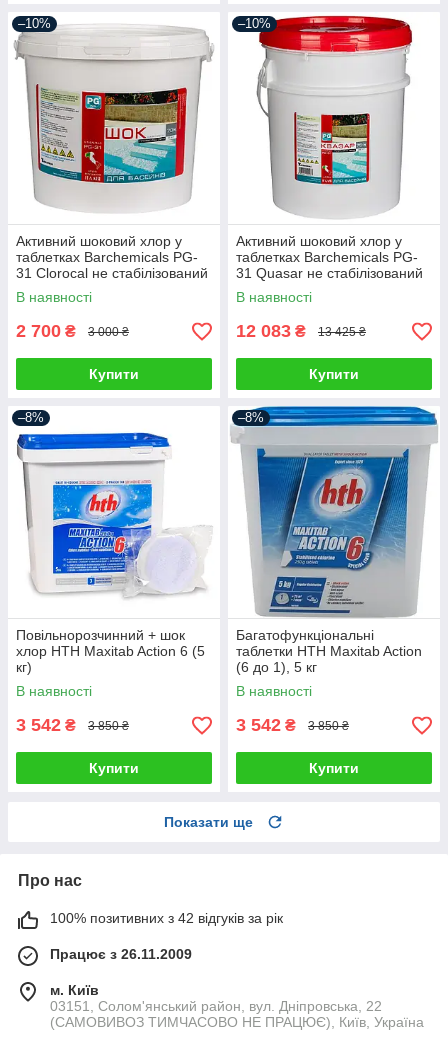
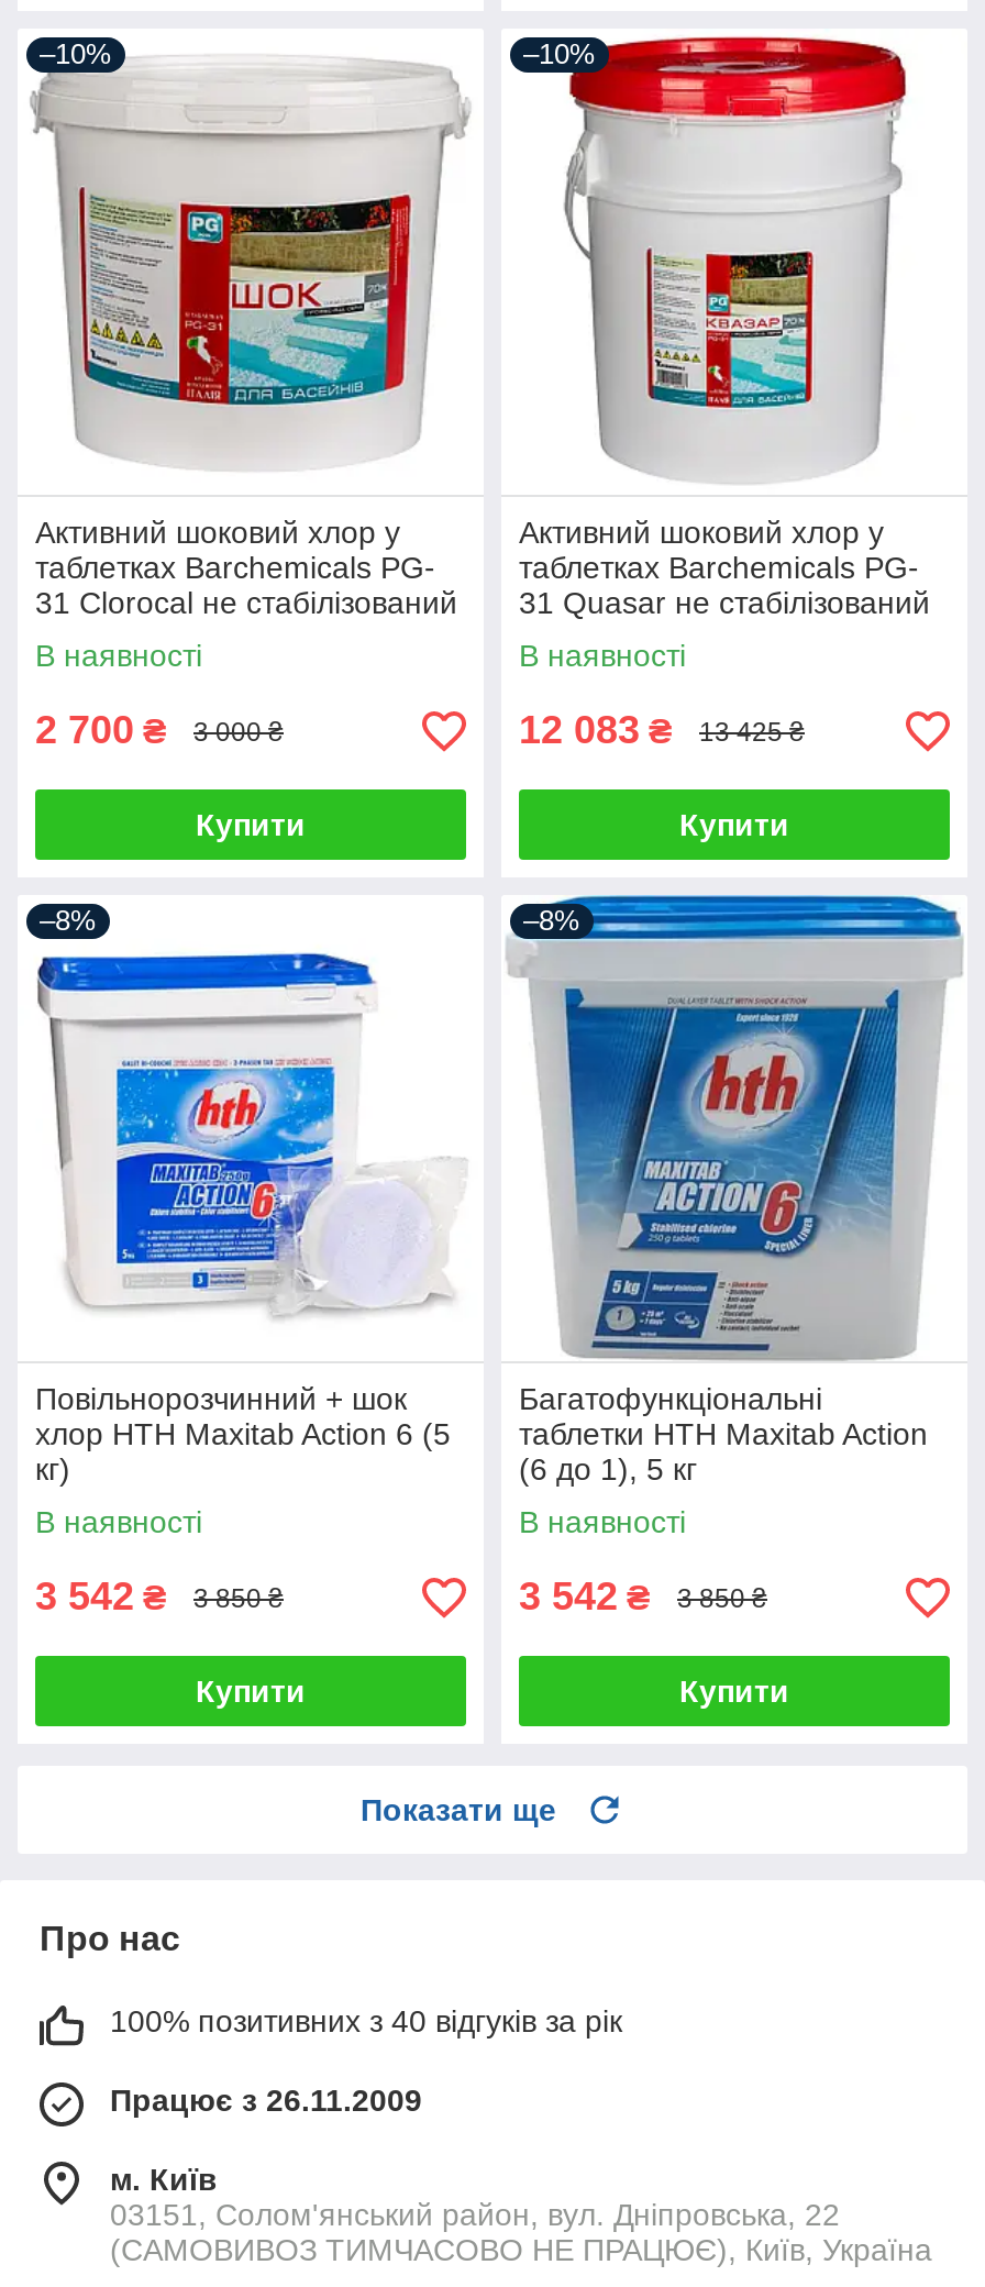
- 100% позитивних з 42 відгуків за рік
+ 100% позитивних з 40 відгуків за рік
